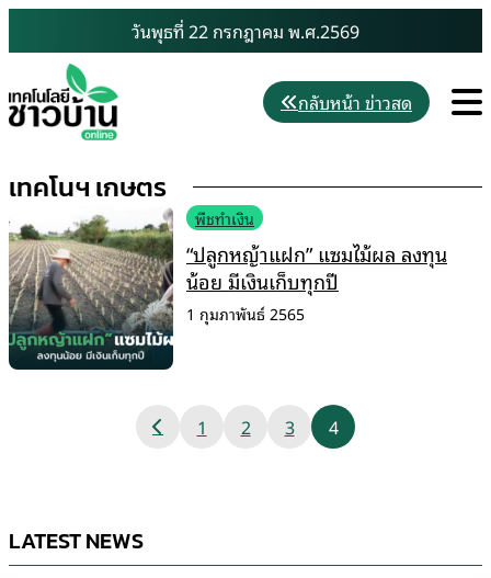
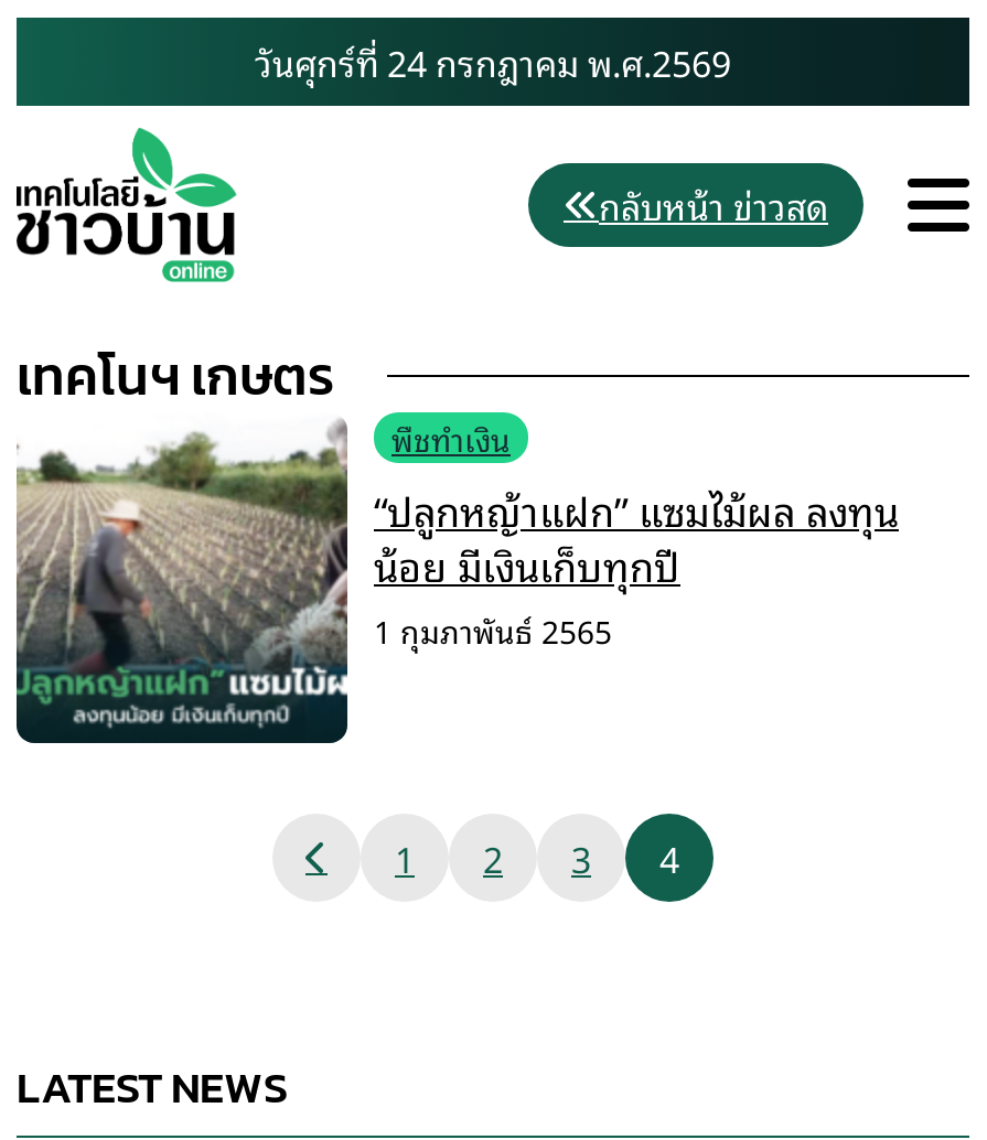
- วันพุธที่ 22 กรกฎาคม พ.ศ.2569
+ วันศุกร์ที่ 24 กรกฎาคม พ.ศ.2569
